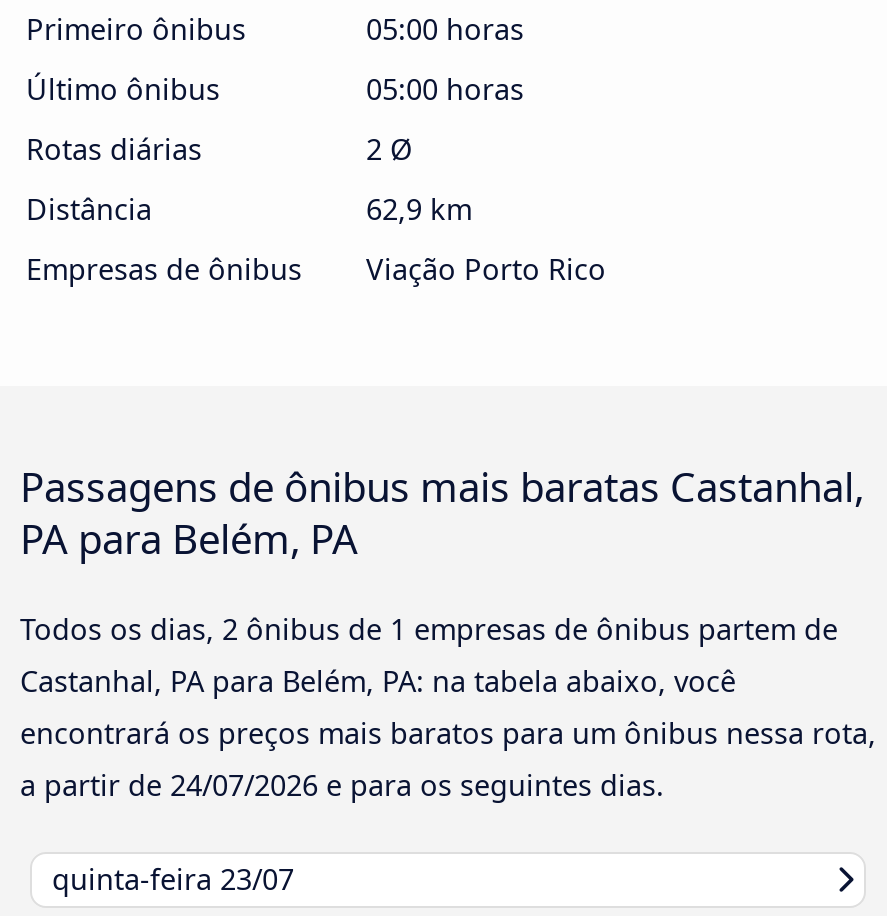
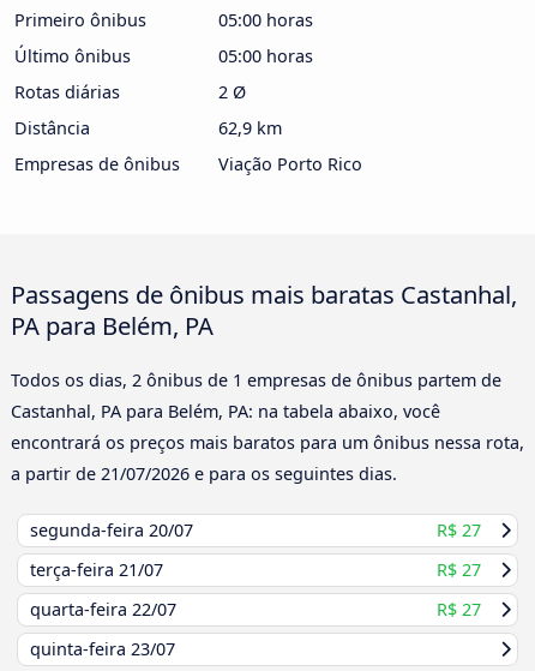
- a partir de 24/07/2026 e para os seguintes dias.
+ a partir de 21/07/2026 e para os seguintes dias.
+ segunda-feira 20/07
+ R$ 27
+ terça-feira 21/07
+ R$ 27
+ quarta-feira 22/07
+ R$ 27
